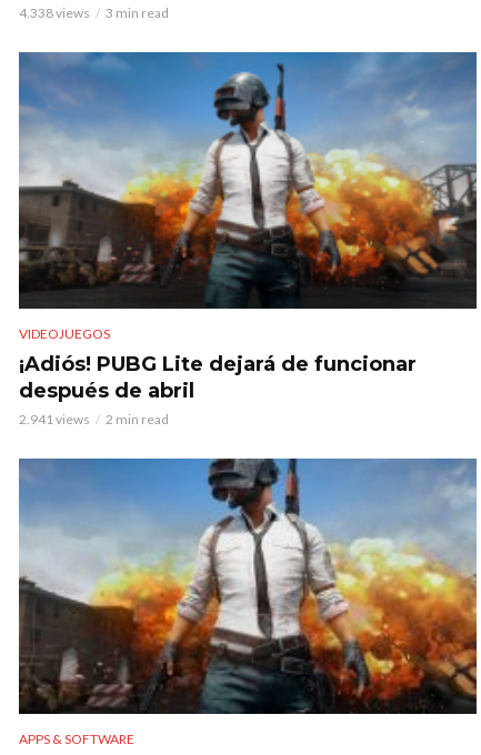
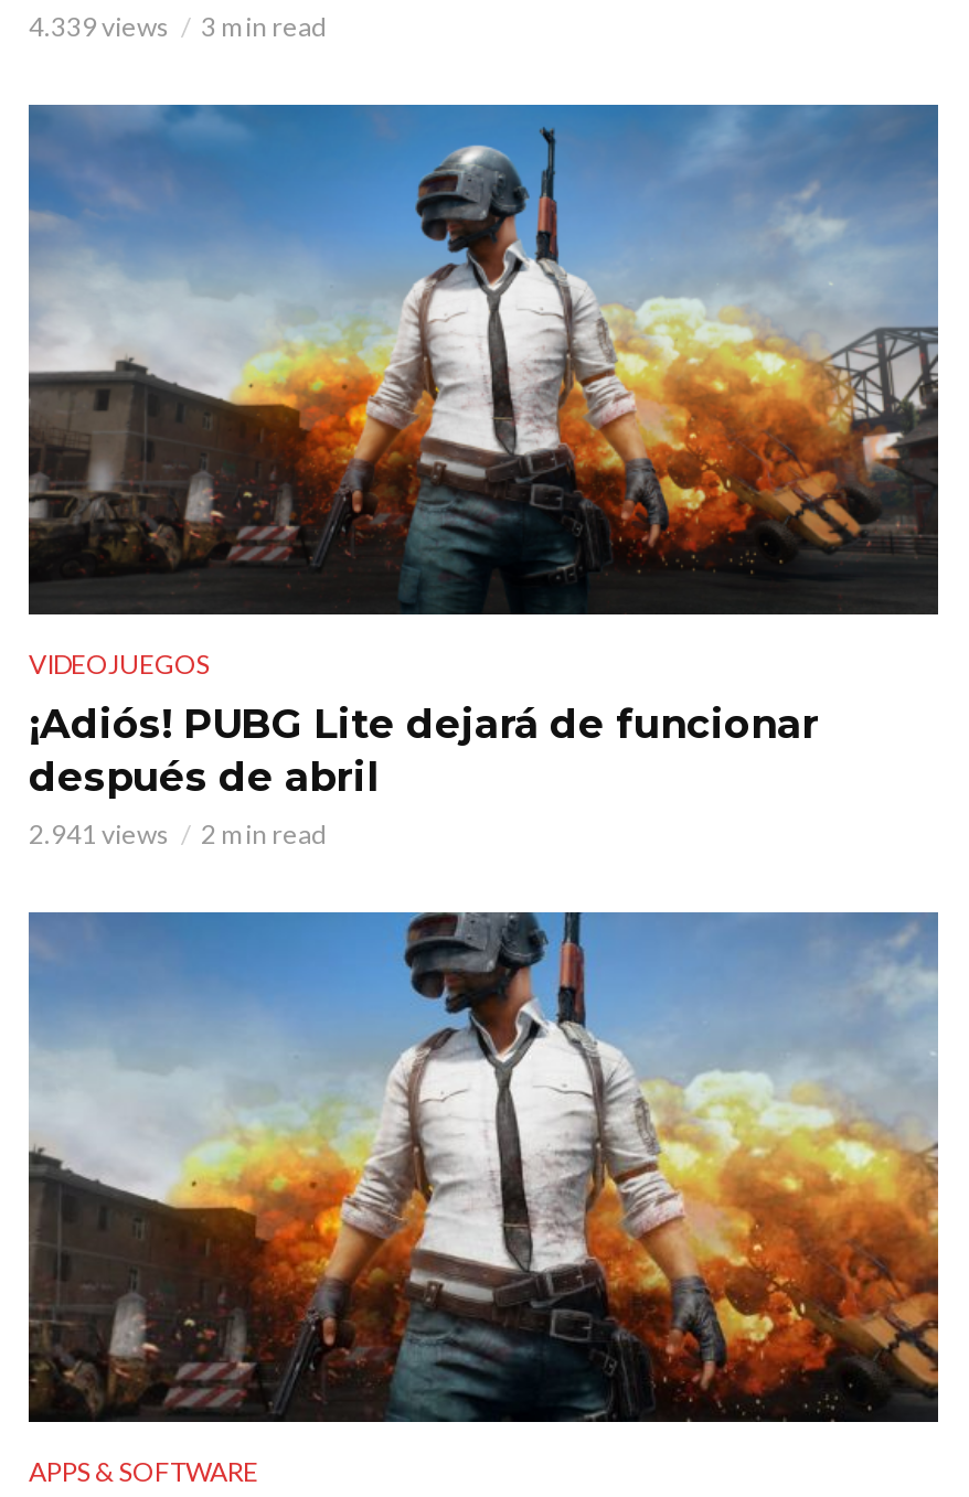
- 4.338 views 3 min read
+ 4.339 views 3 min read
